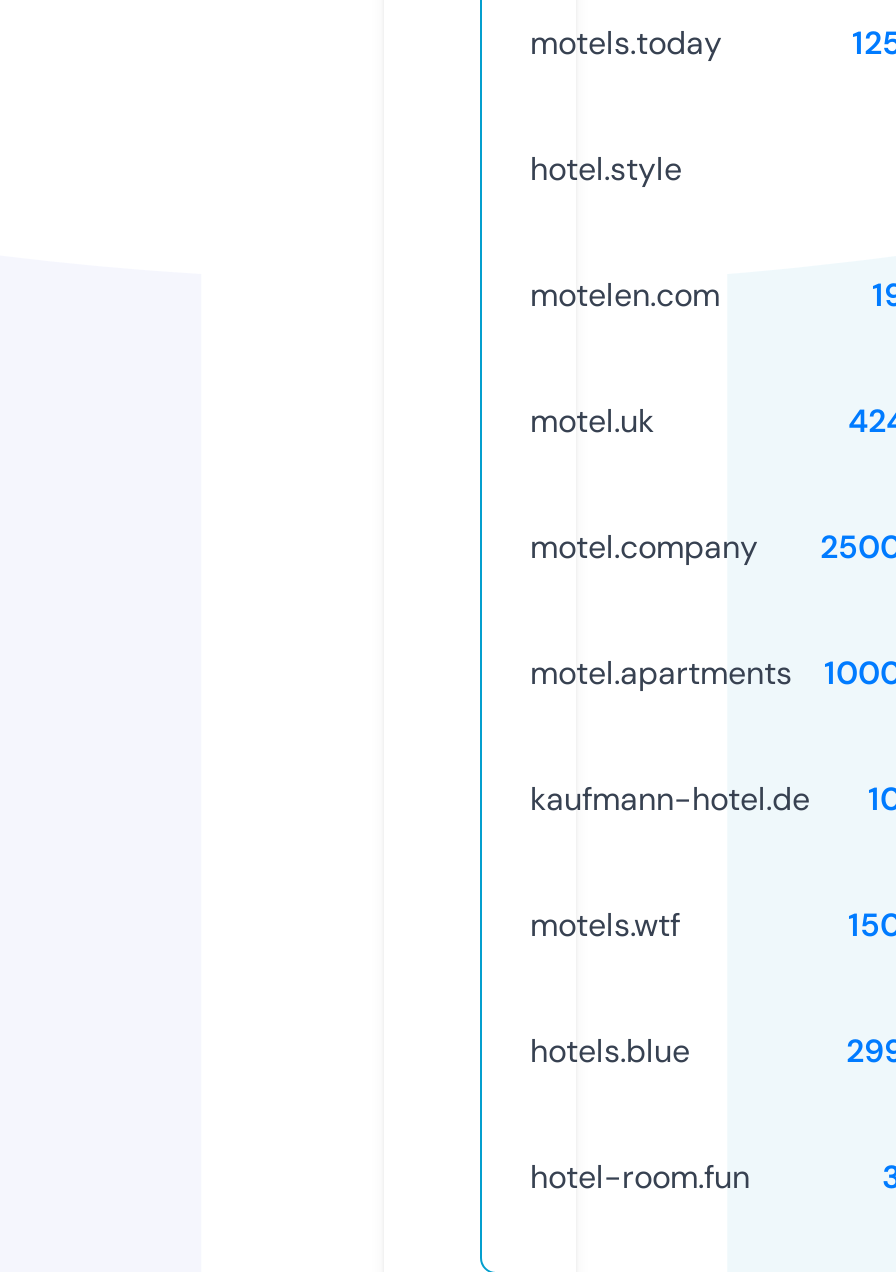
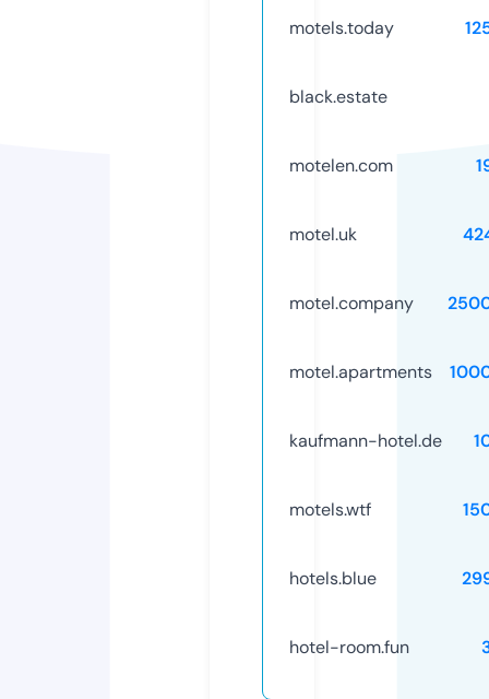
- hotel.style
+ black.estate
